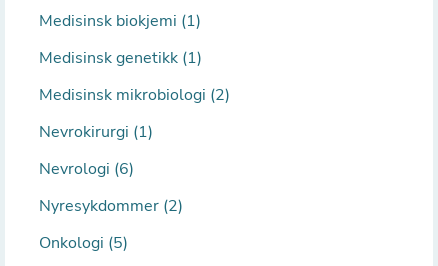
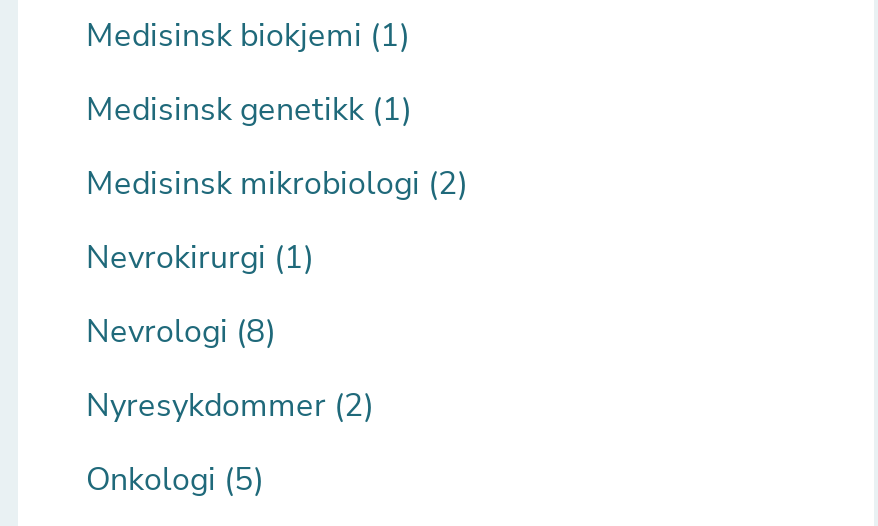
- Nevrologi (6)
+ Nevrologi (8)
